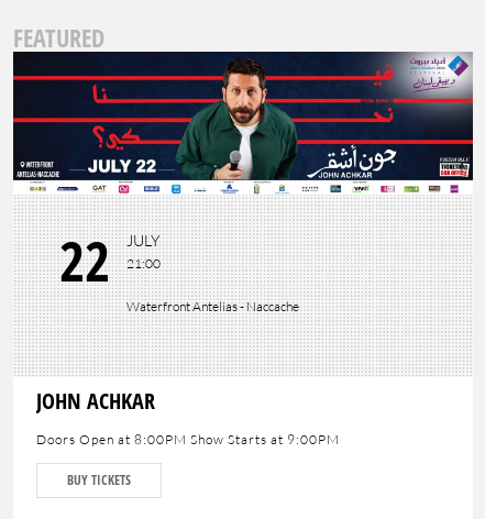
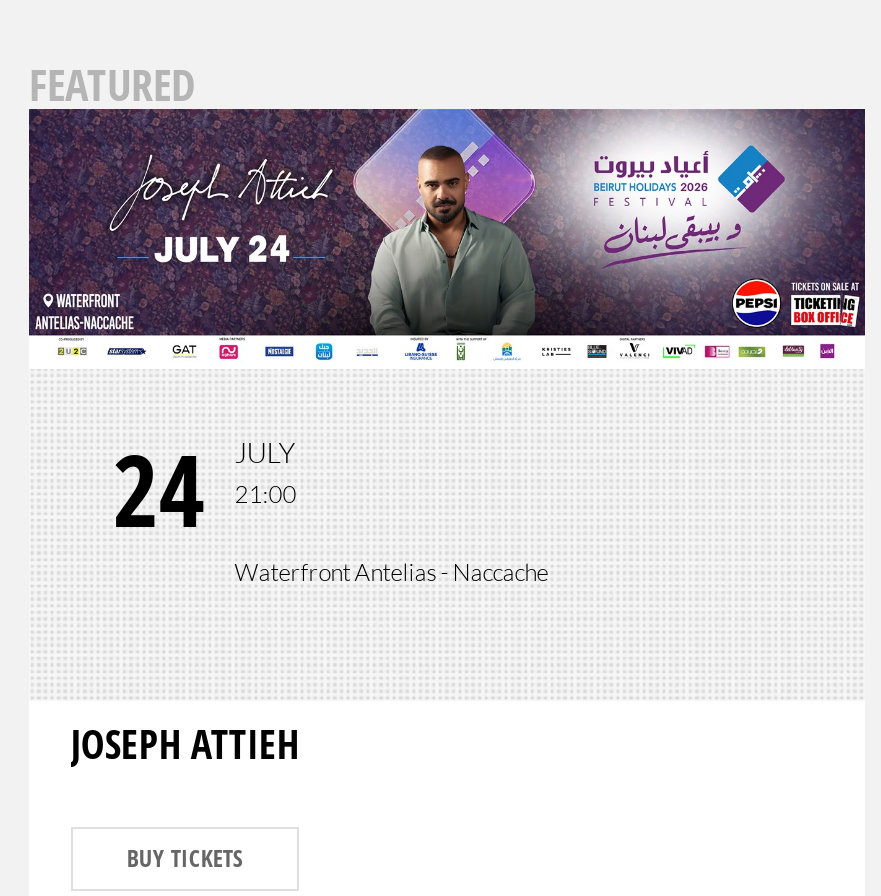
- [image]
- 22 JULY 21:00
+ [image]
+ 24 JULY 21:00

- JOHN ACHKAR
- Doors Open at 8:00PM Show Starts at 9:00PM
+ JOSEPH ATTIEH
